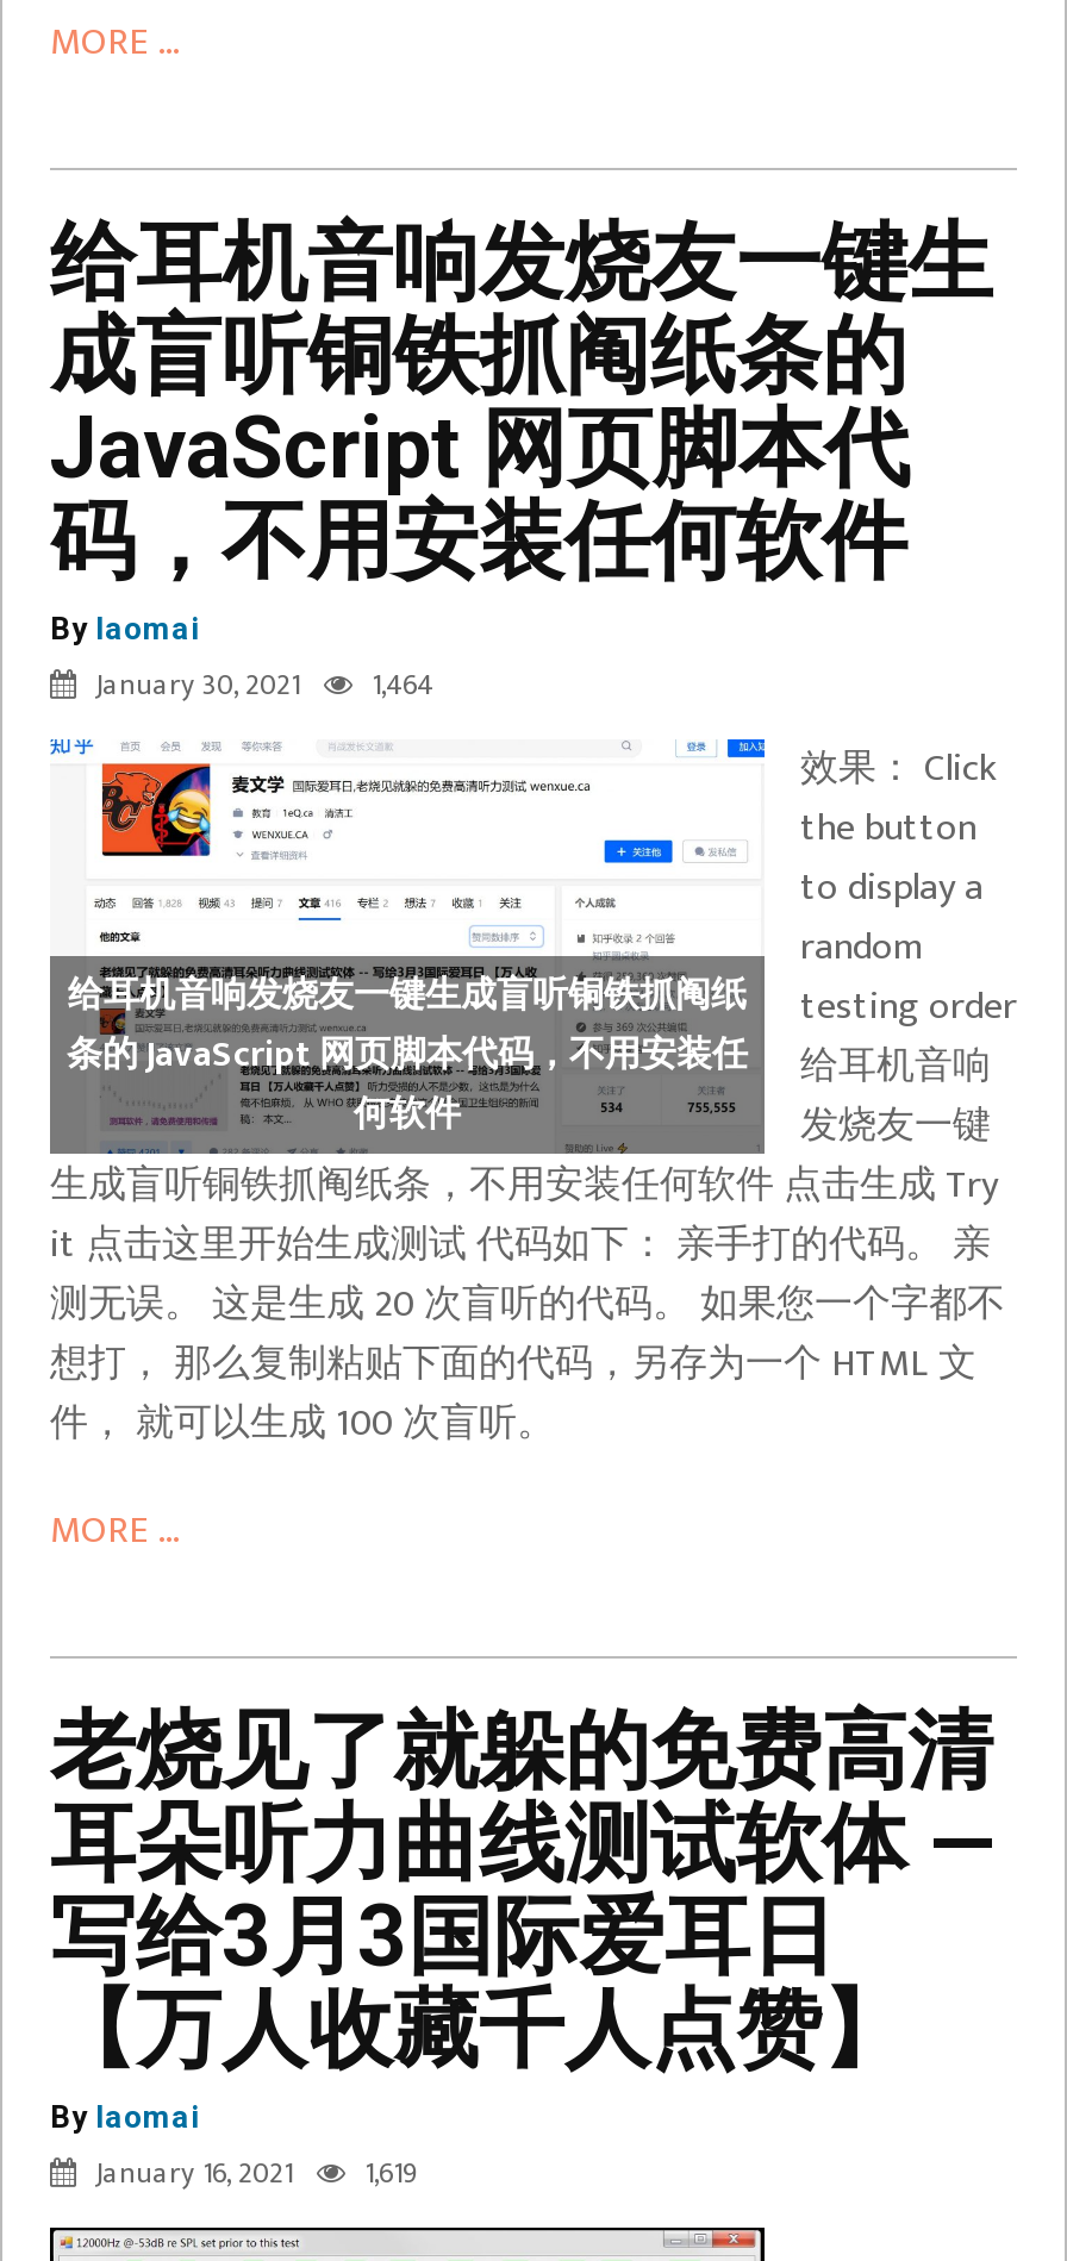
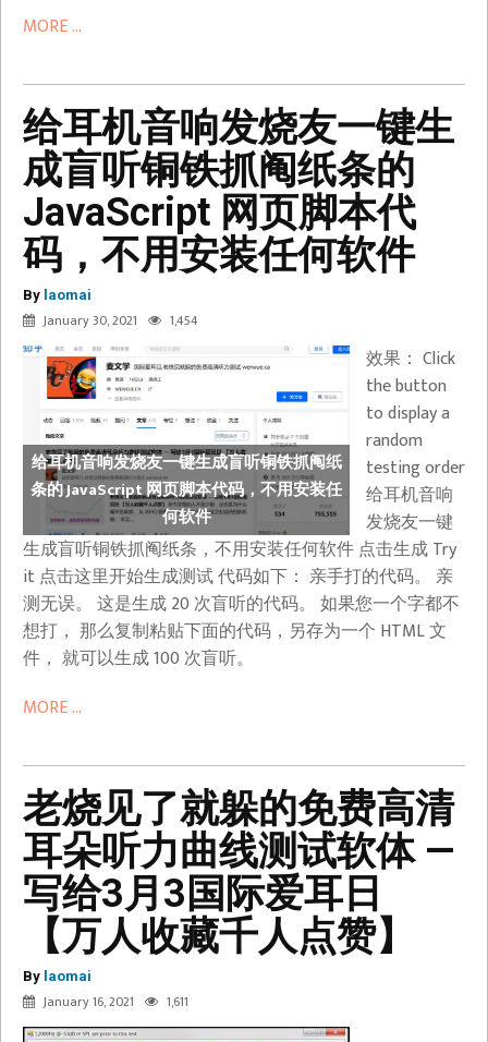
- January 30, 2021 1,464
+ January 30, 2021 1,454

- January 16, 2021 1,619
+ January 16, 2021 1,611
